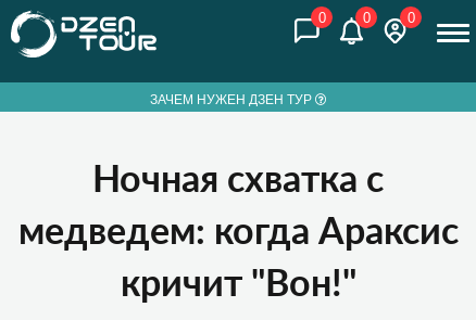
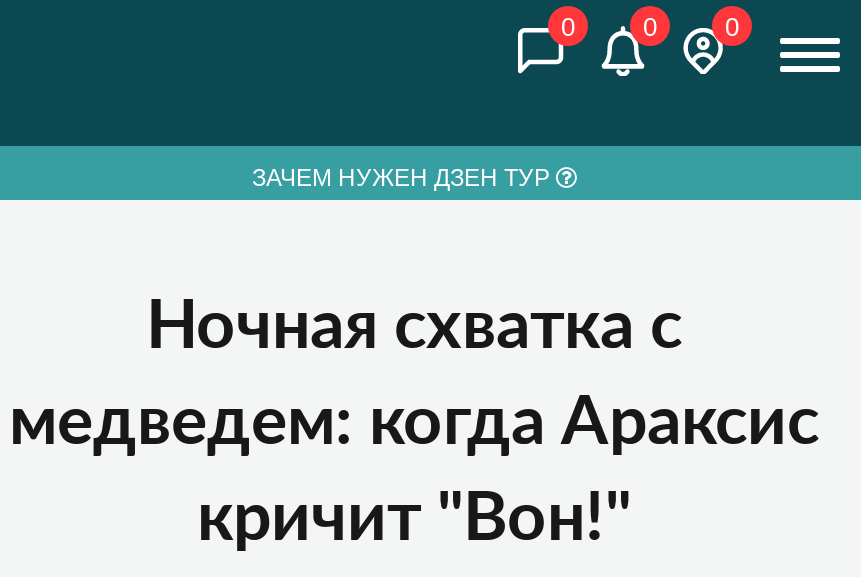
- [image]
